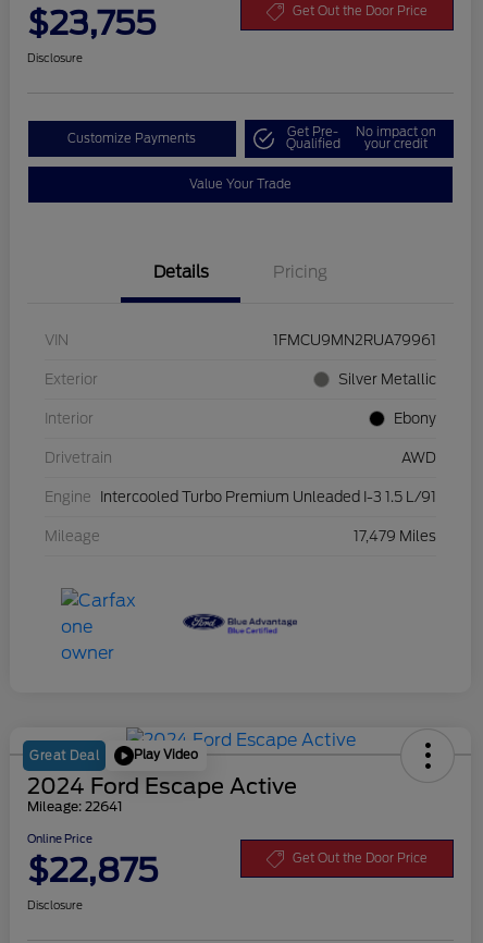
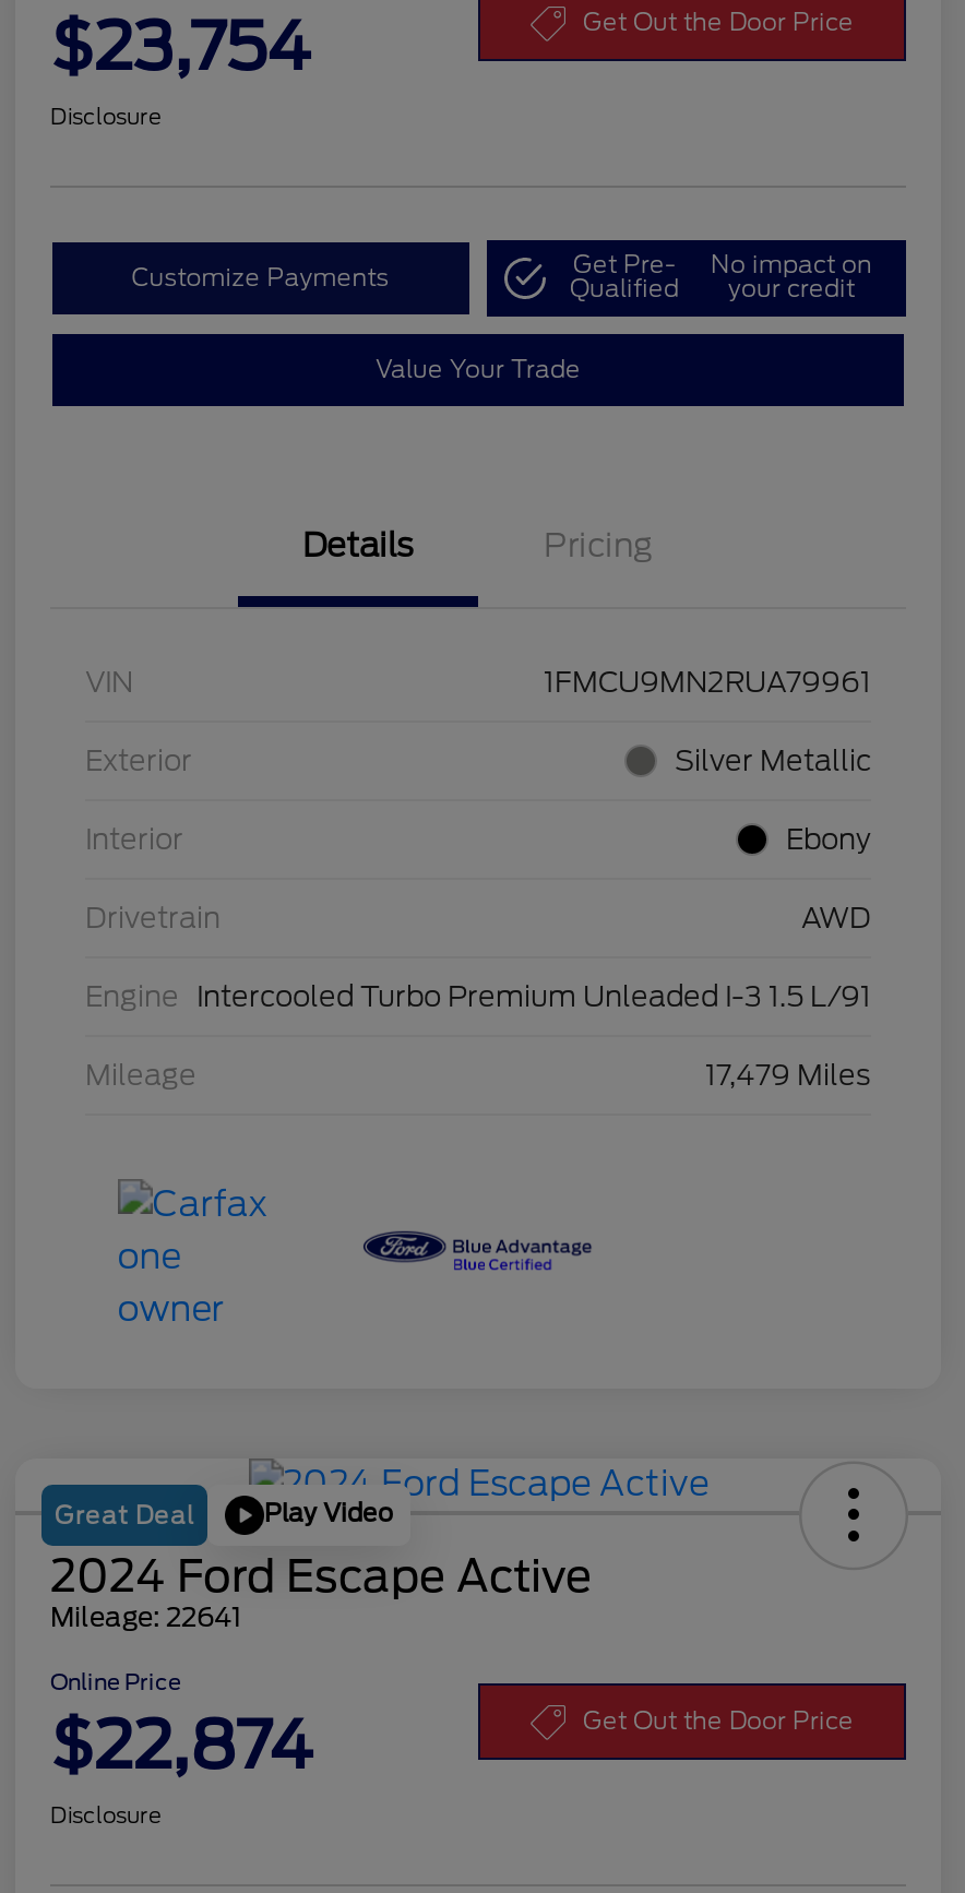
- $23,755
+ $23,754

- $22,875
+ $22,874
